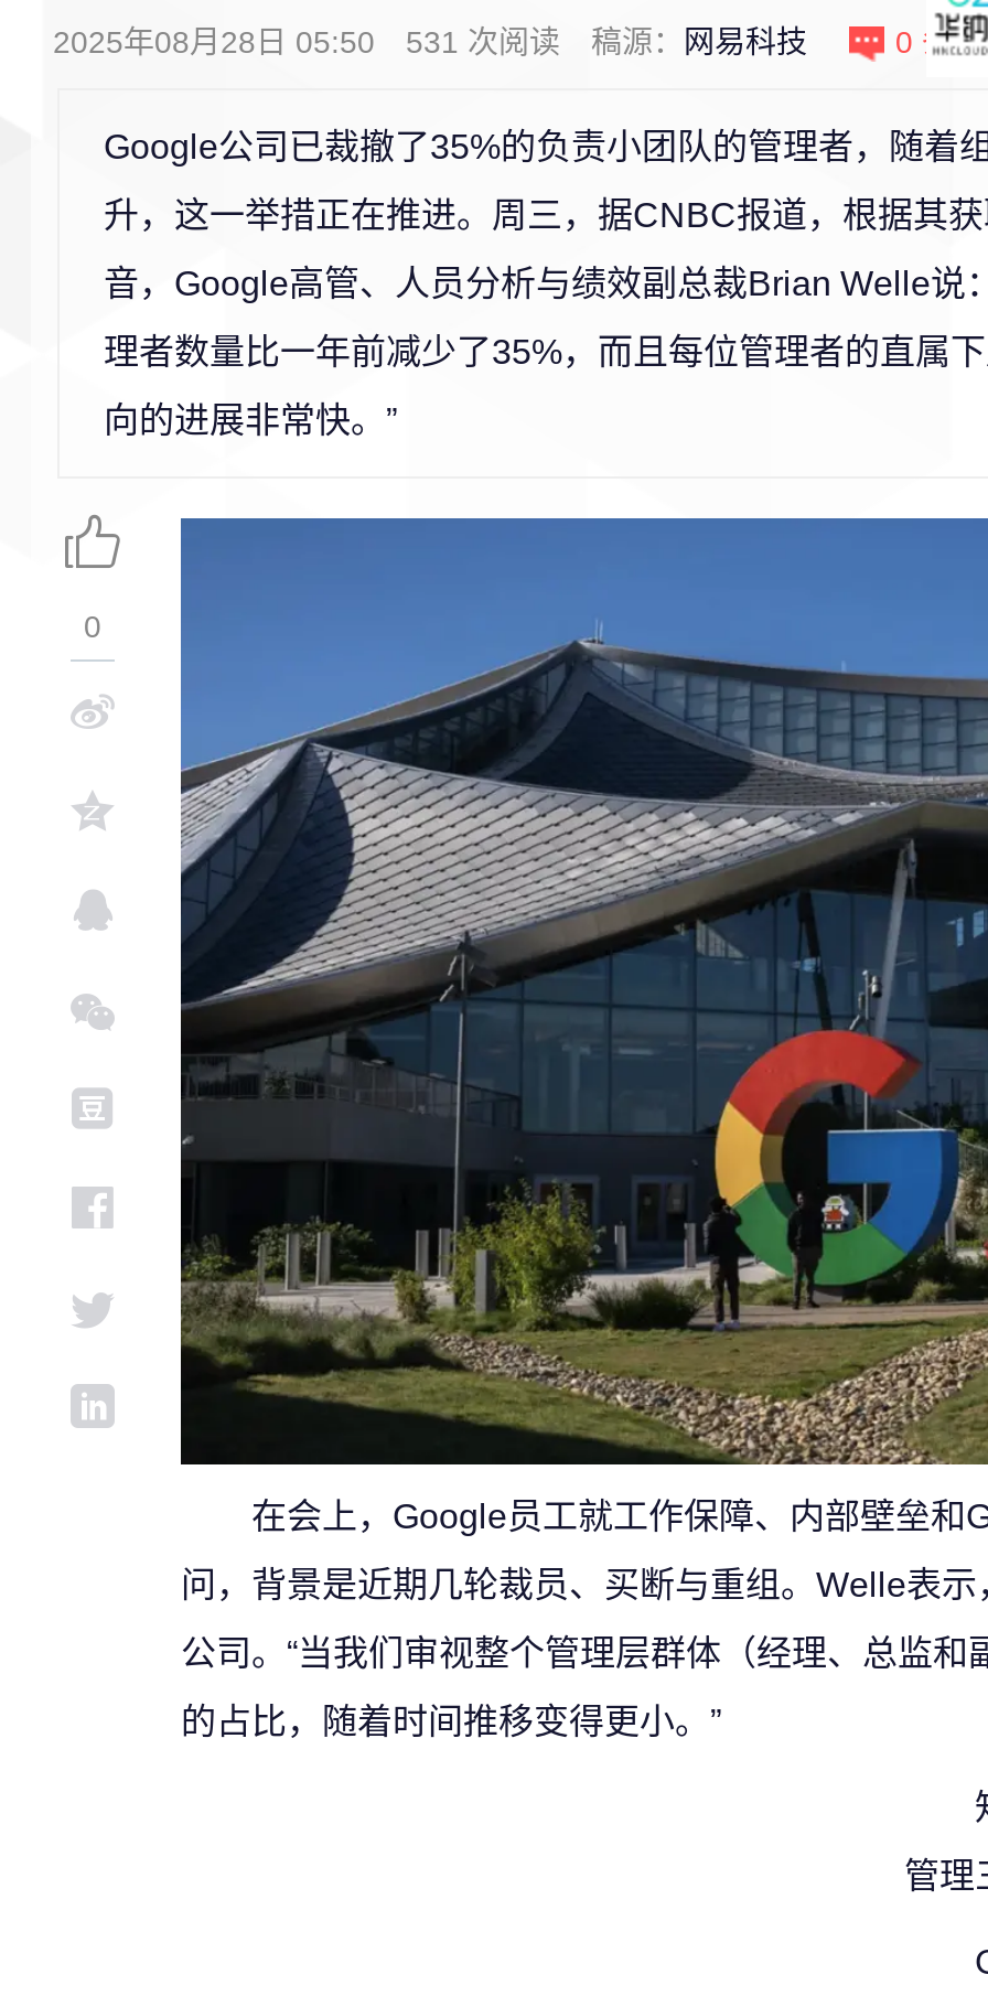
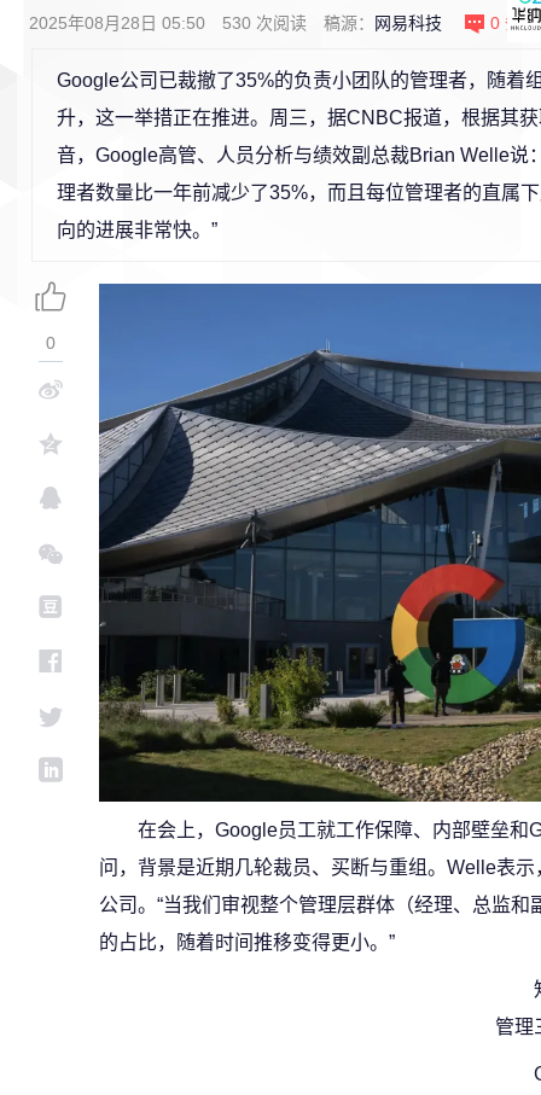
- 2025年08月28日 05:50 531次阅读 稿源：网易科技
+ 2025年08月28日 05:50 530次阅读 稿源：网易科技
